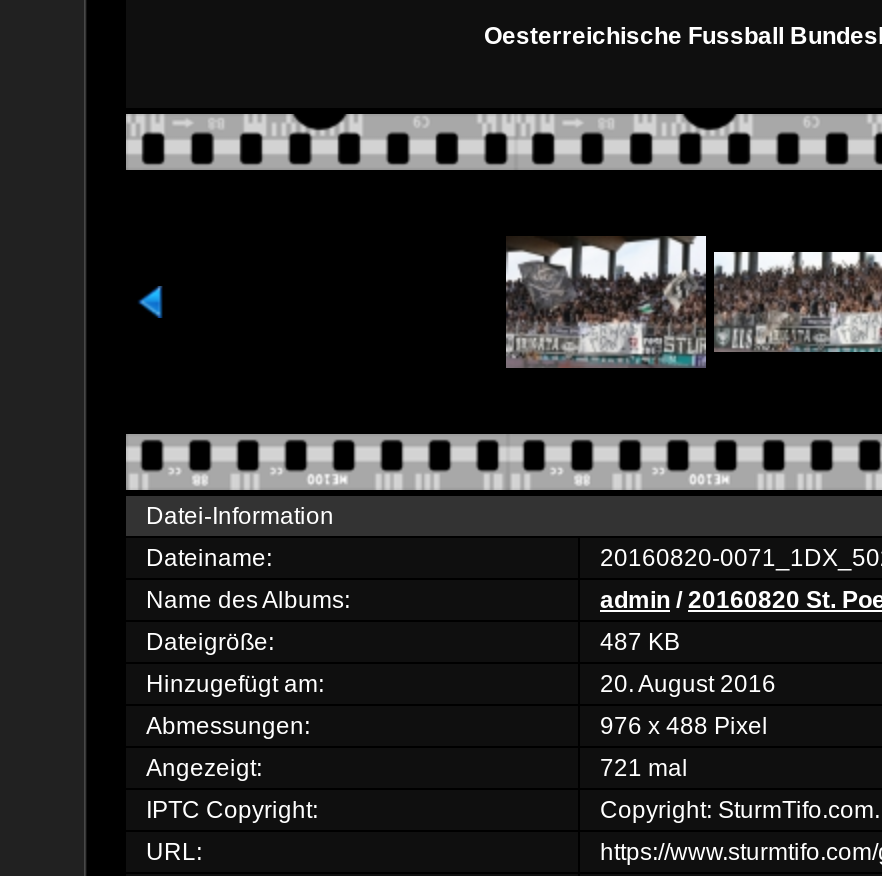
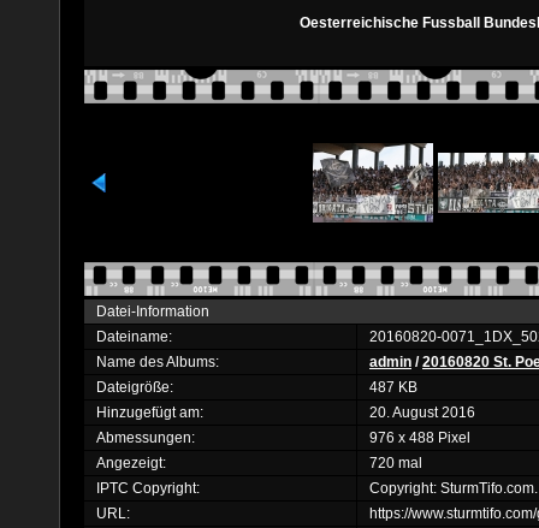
- 721 mal
+ 720 mal
